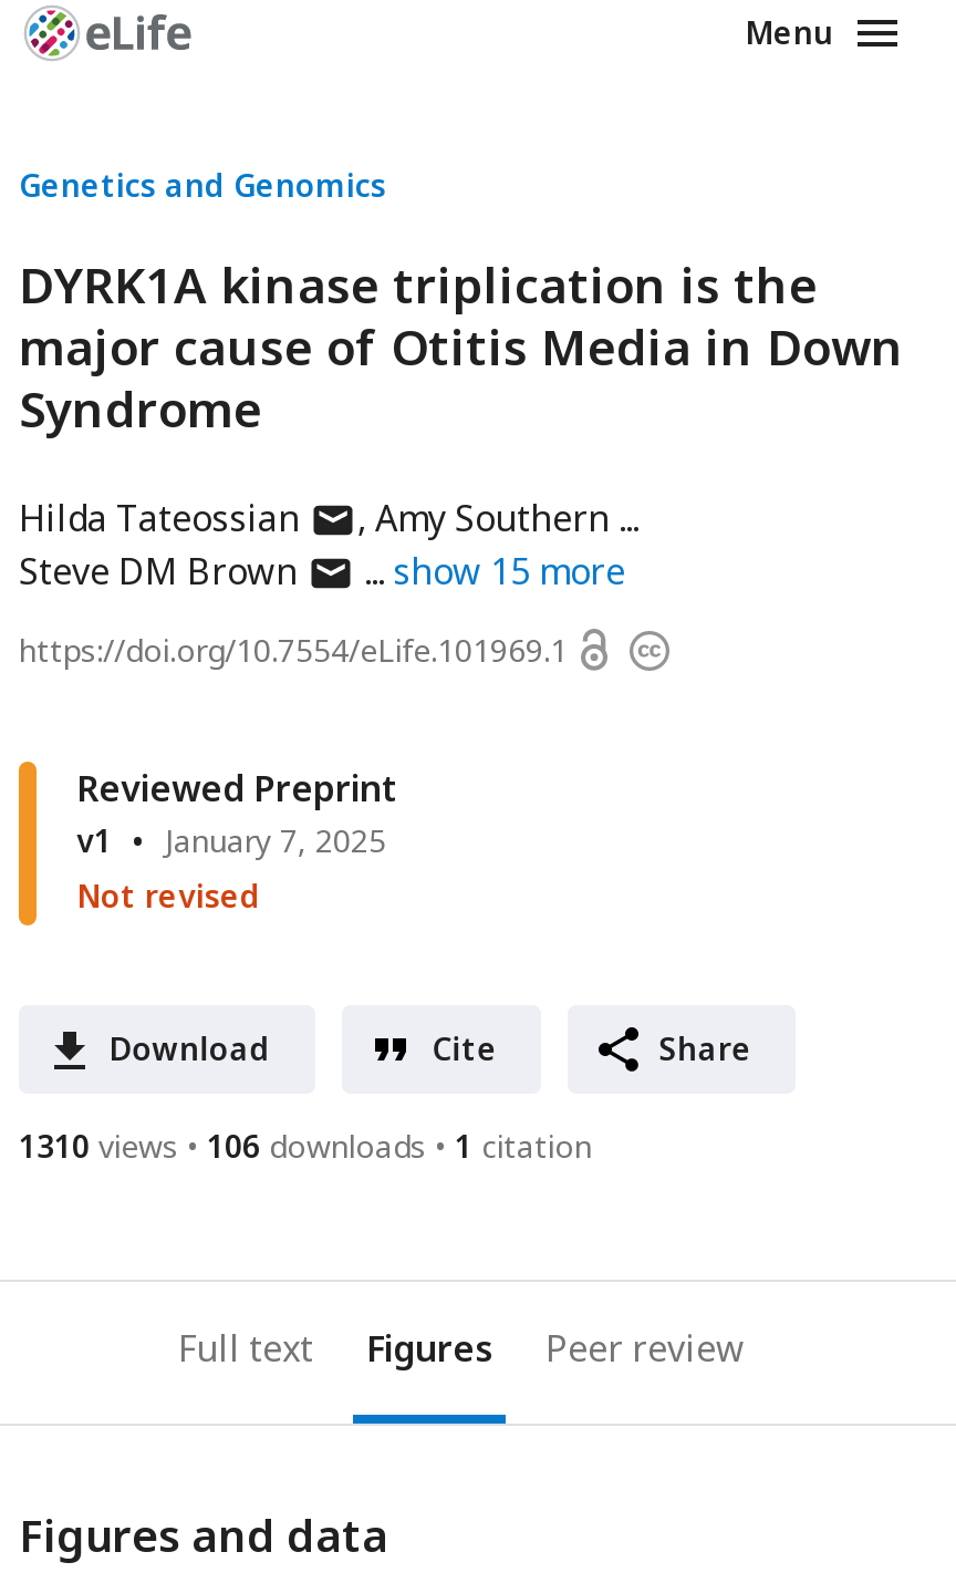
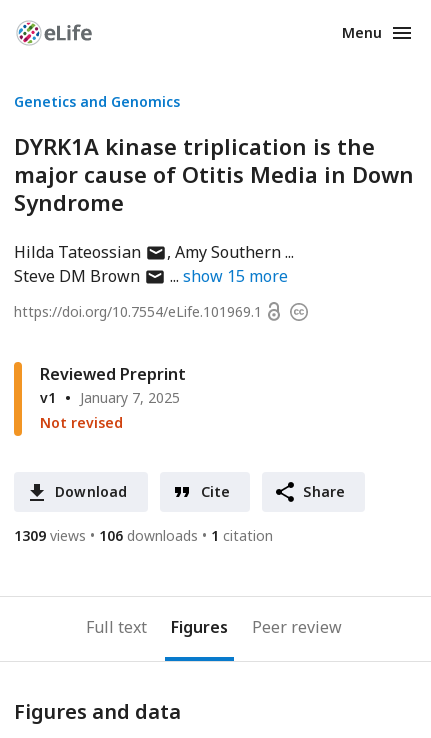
- 1310 views 106 downloads 1 citation
+ 1309 views 106 downloads 1 citation
